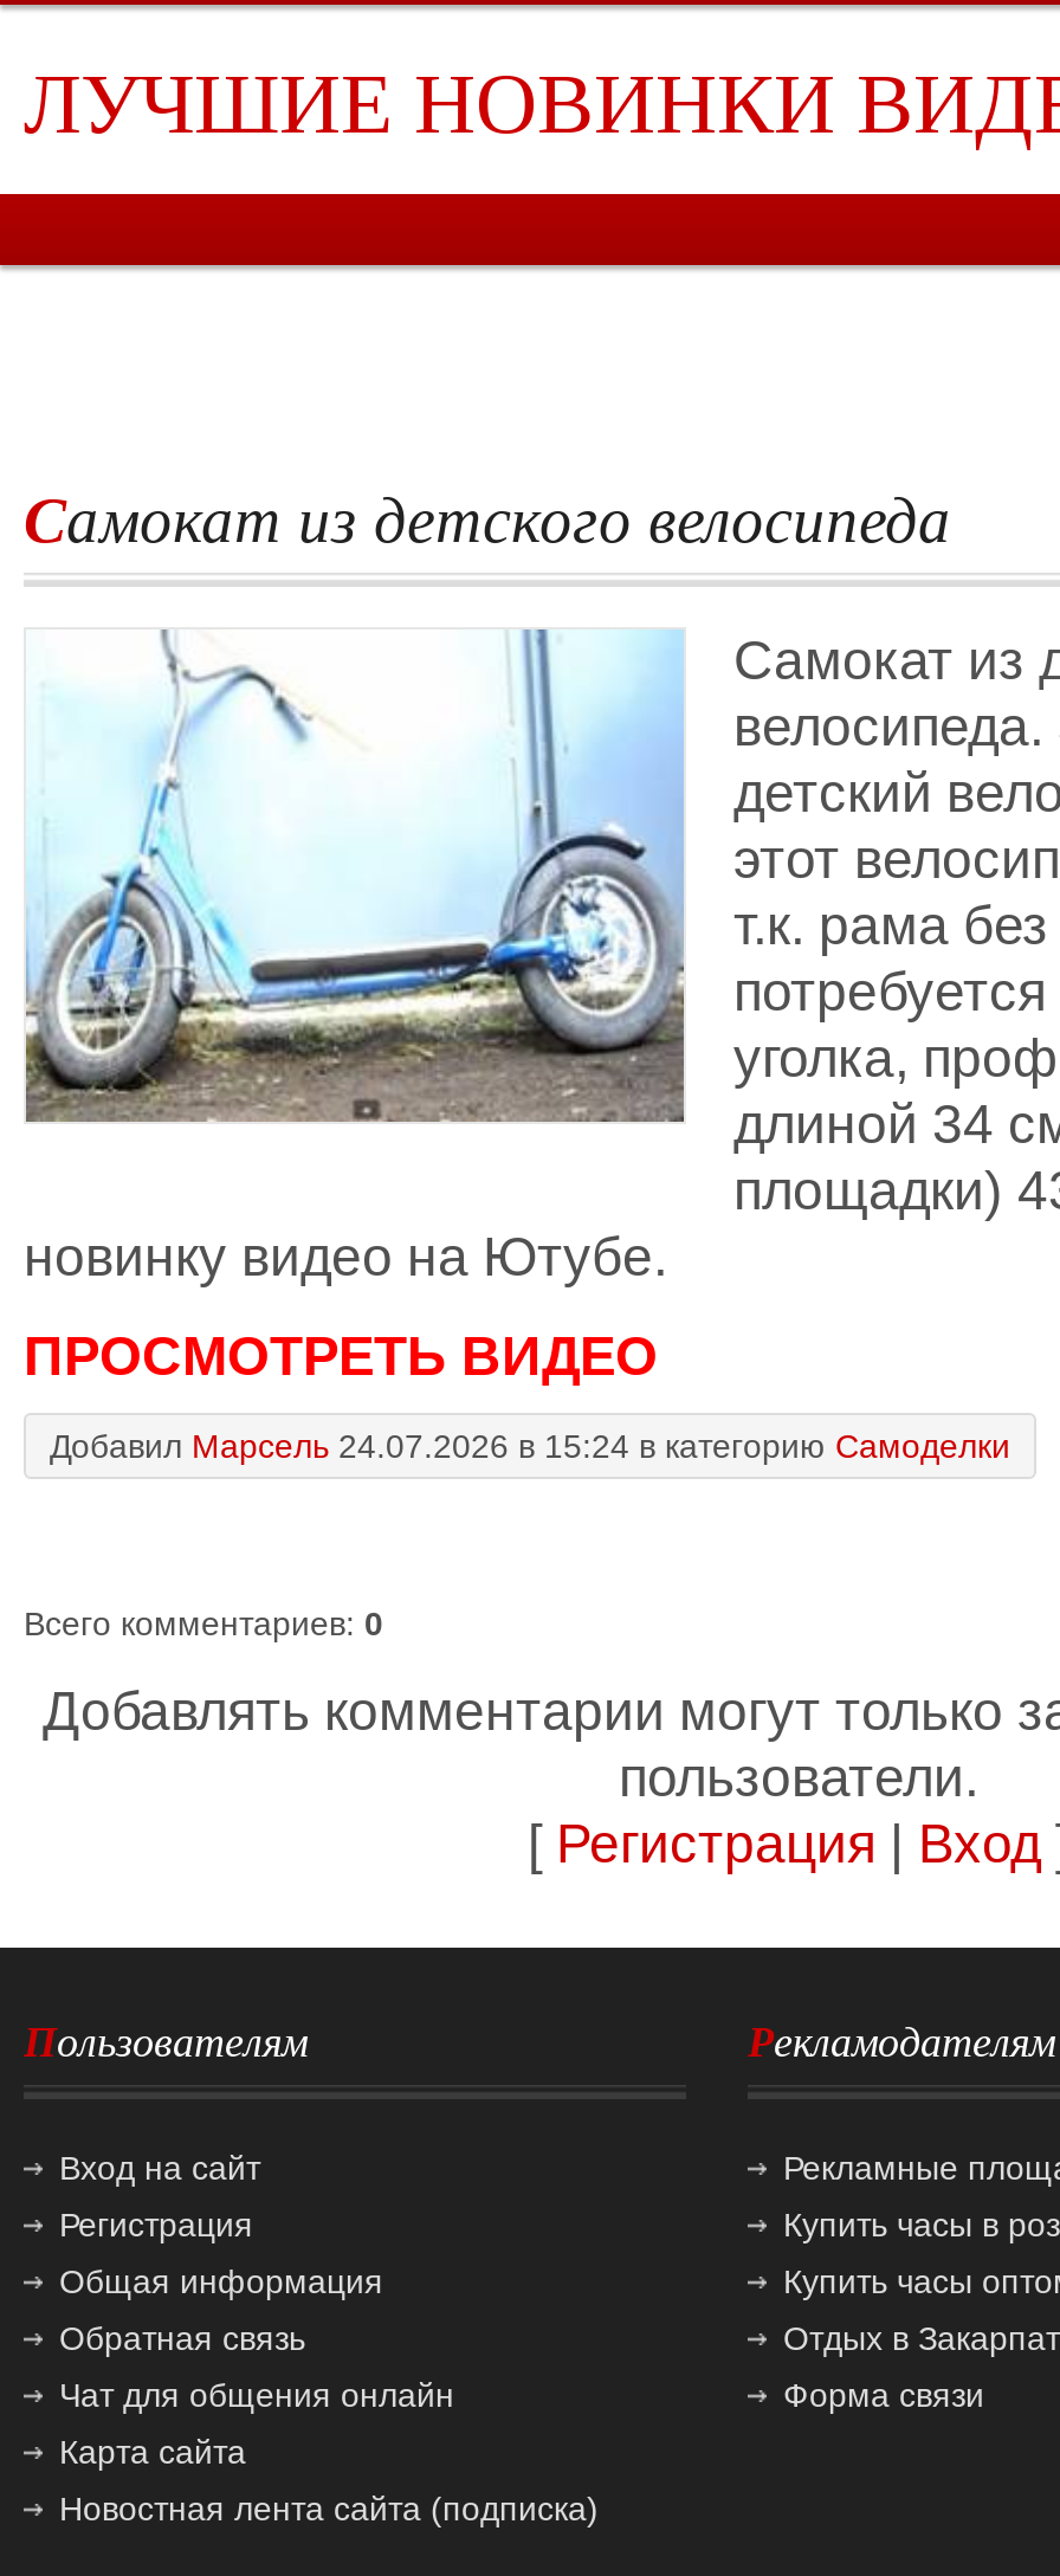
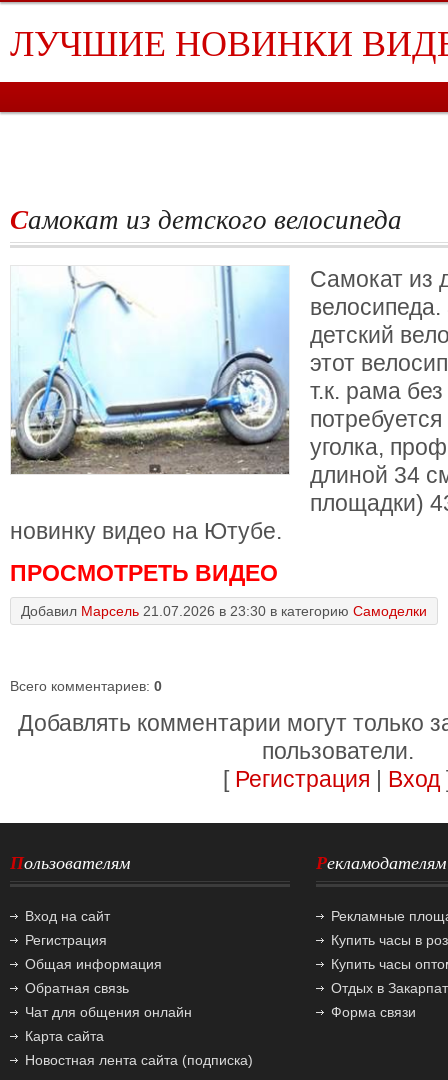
- Добавил Марсель 24.07.2026 в 15:24 в категорию Самоделки
+ Добавил Марсель 21.07.2026 в 23:30 в категорию Самоделки
